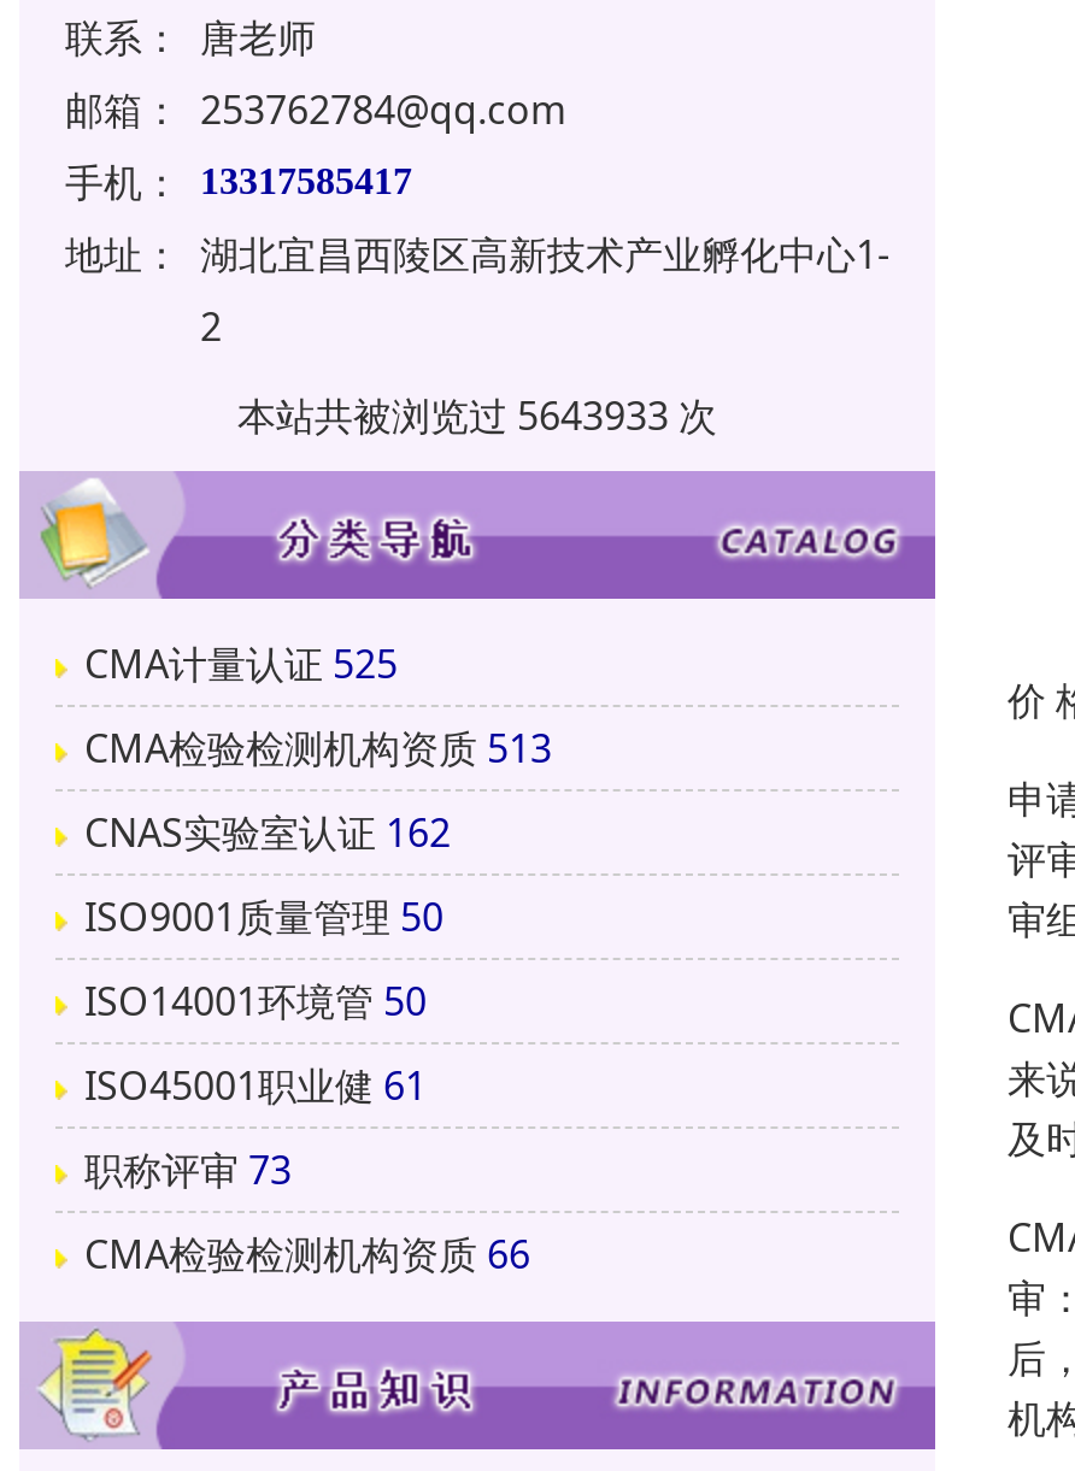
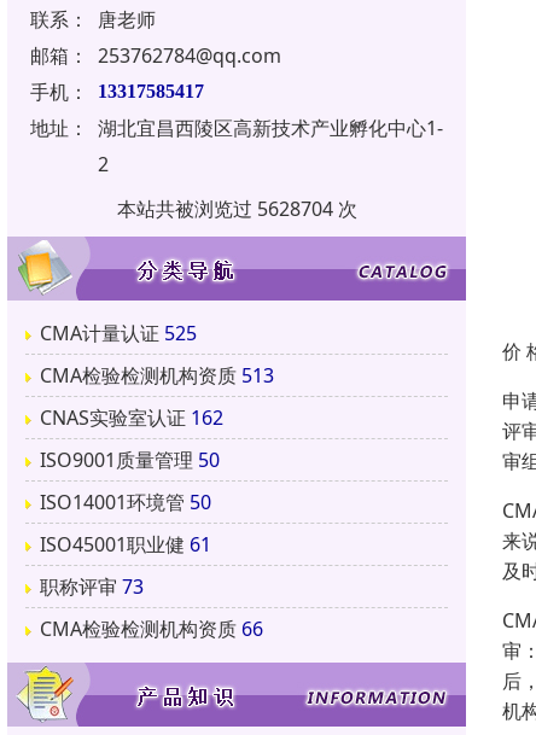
- 本站共被浏览过 5643933 次
+ 本站共被浏览过 5628704 次
